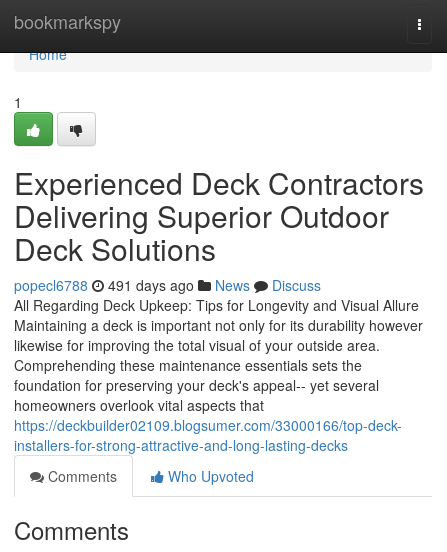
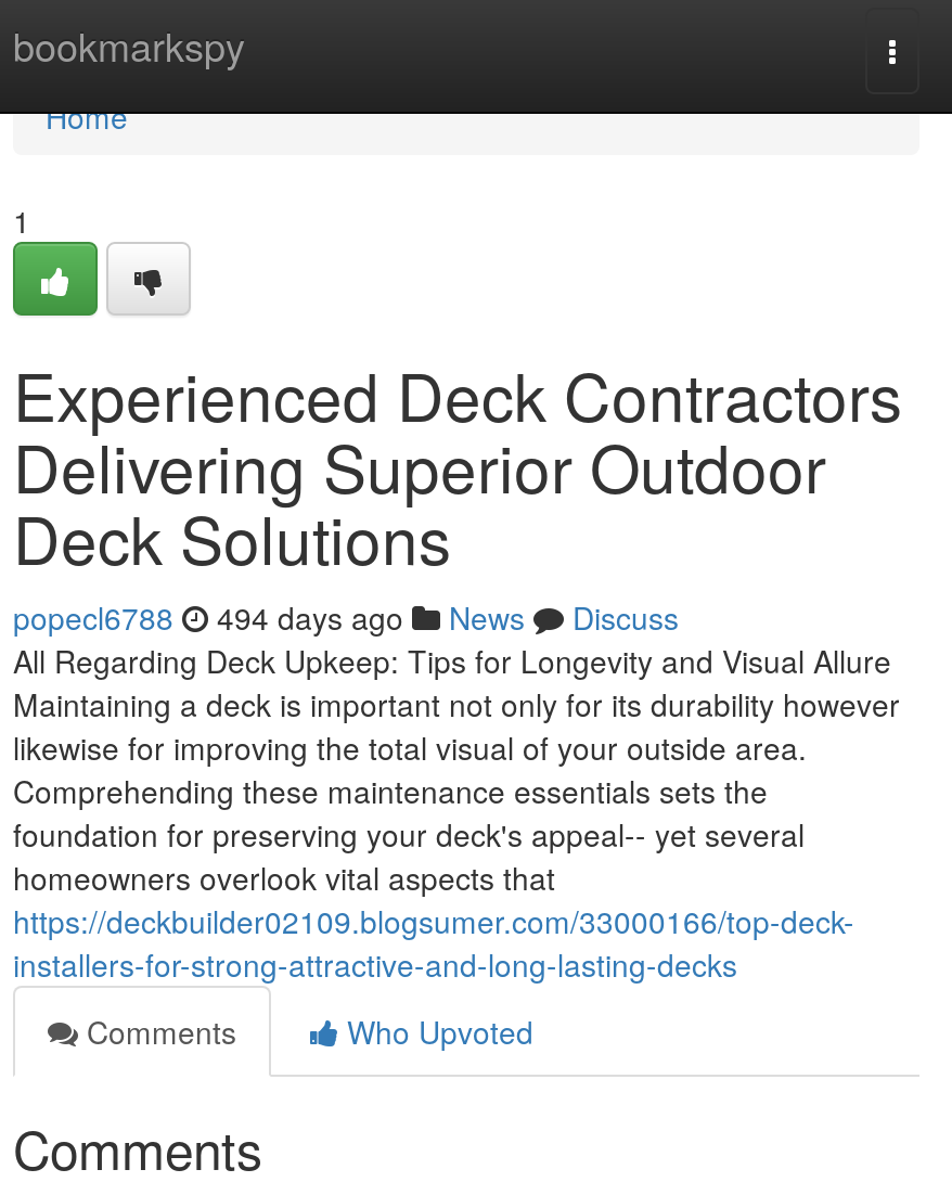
- popecl6788 491 days ago News Discuss
+ popecl6788 494 days ago News Discuss
